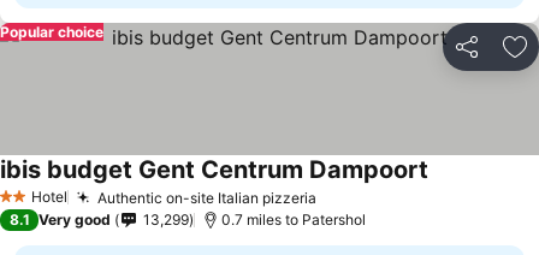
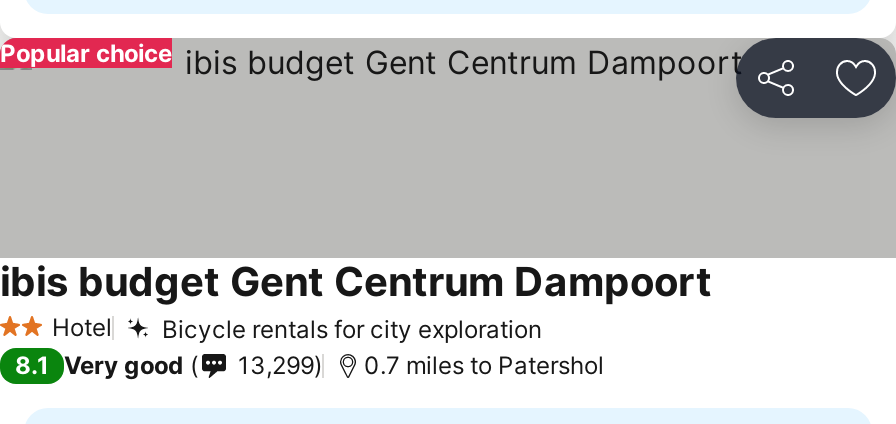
- Authentic on-site Italian pizzeria
+ Bicycle rentals for city exploration
